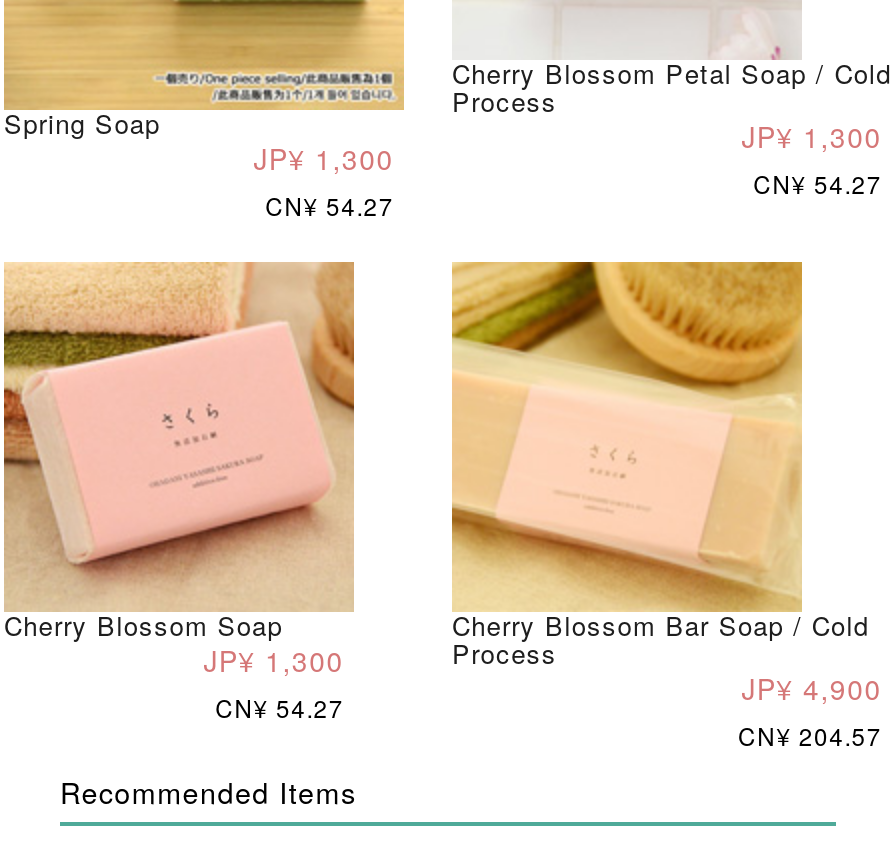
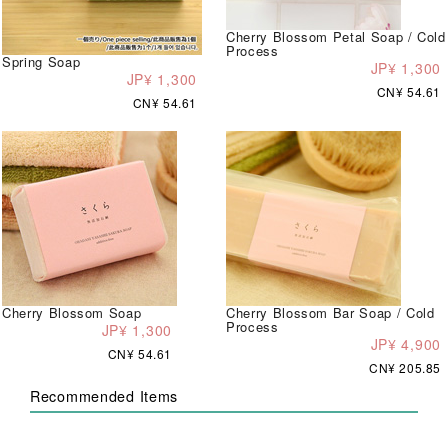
- CN¥ 54.27
+ CN¥ 54.61

- CN¥ 54.27
+ CN¥ 54.61

- CN¥ 54.27
+ CN¥ 54.61

- CN¥ 204.57
+ CN¥ 205.85
